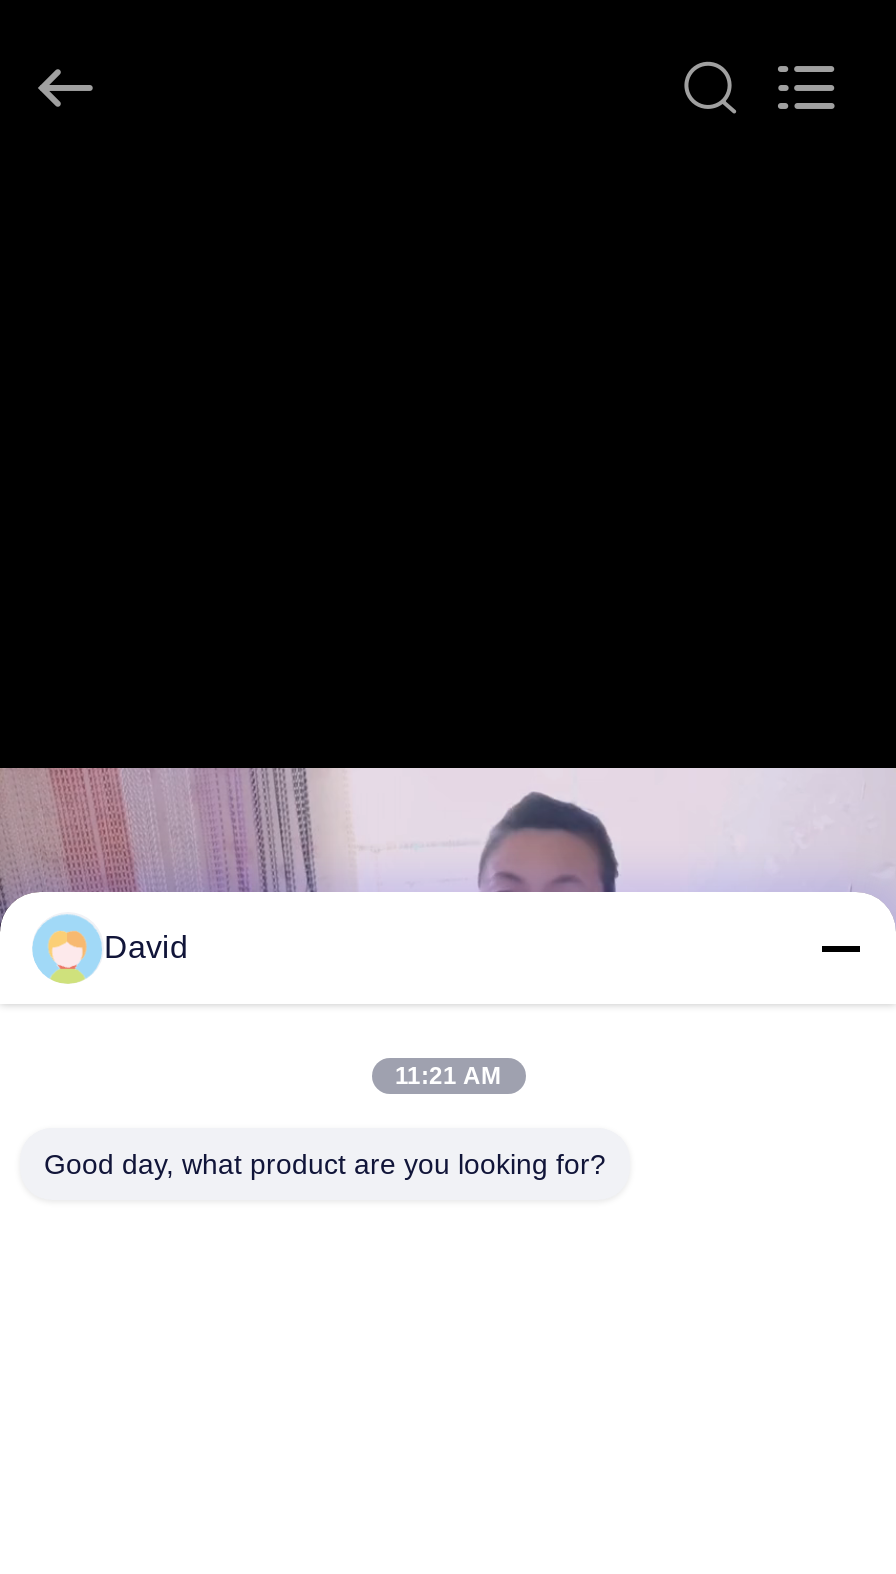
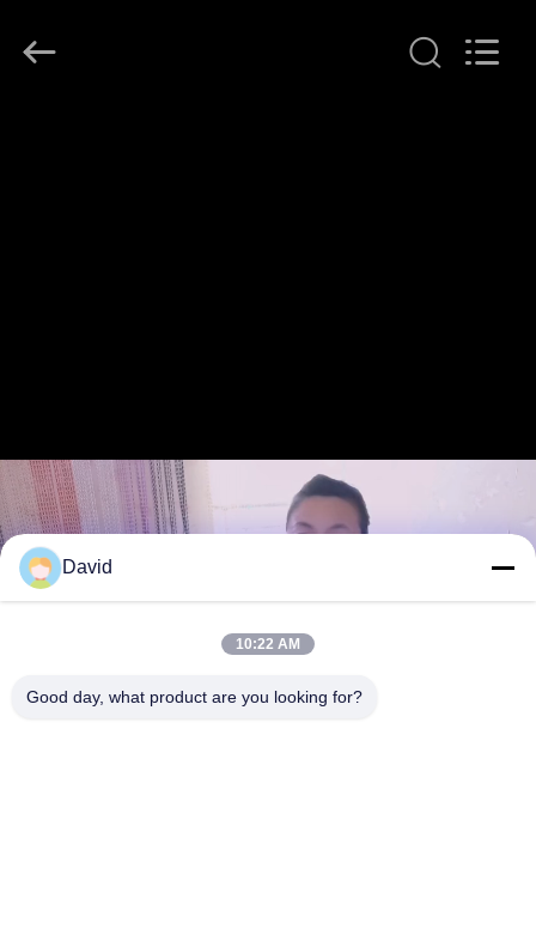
- 11:21 AM
+ 10:22 AM
